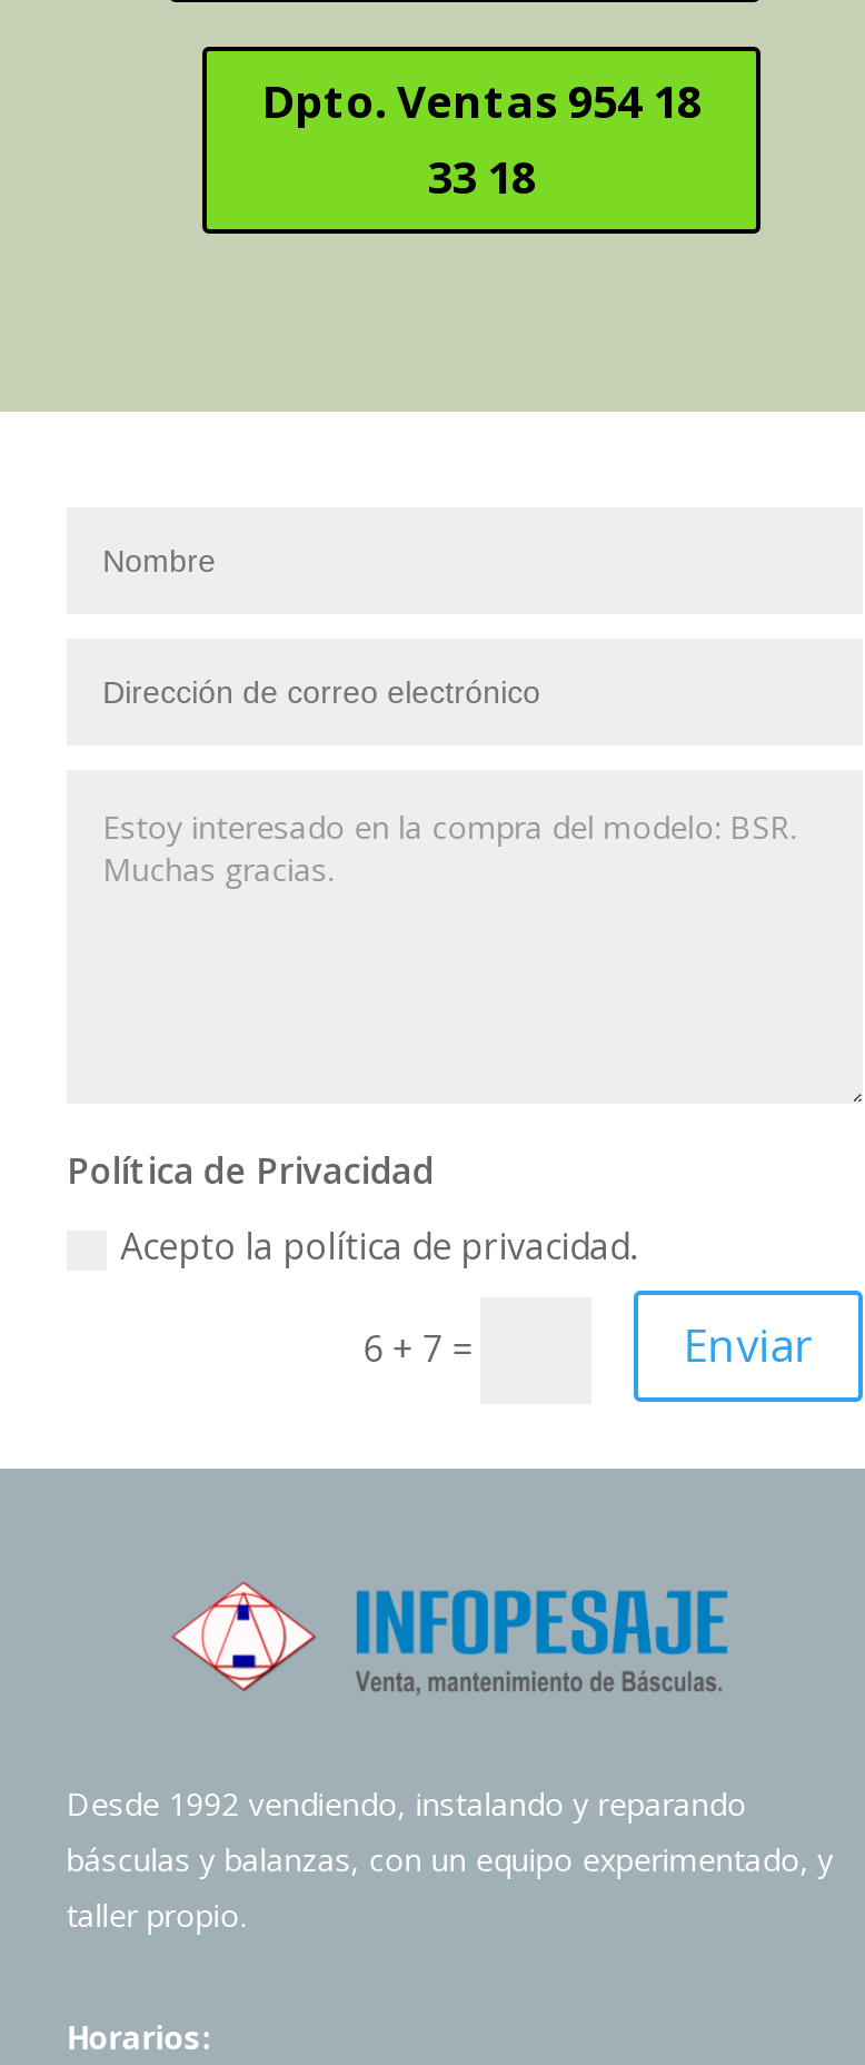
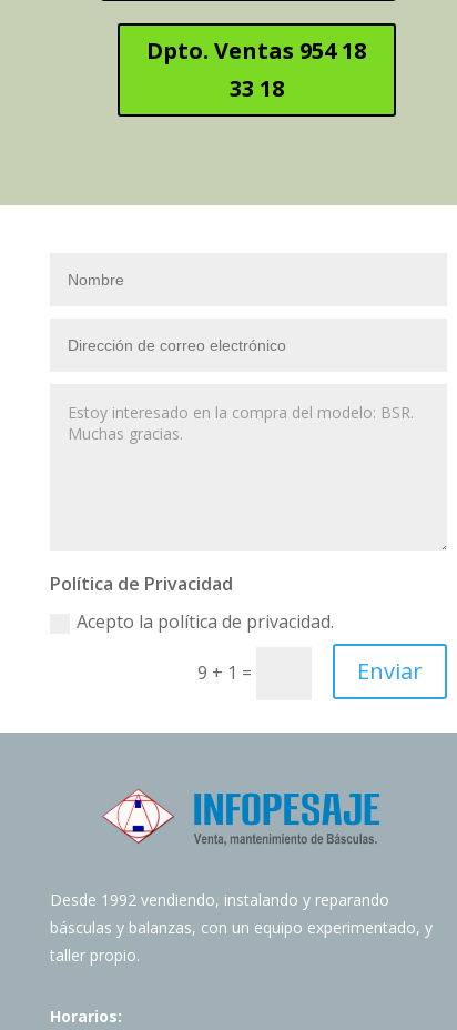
- 6 + 7 =
+ 9 + 1 =
